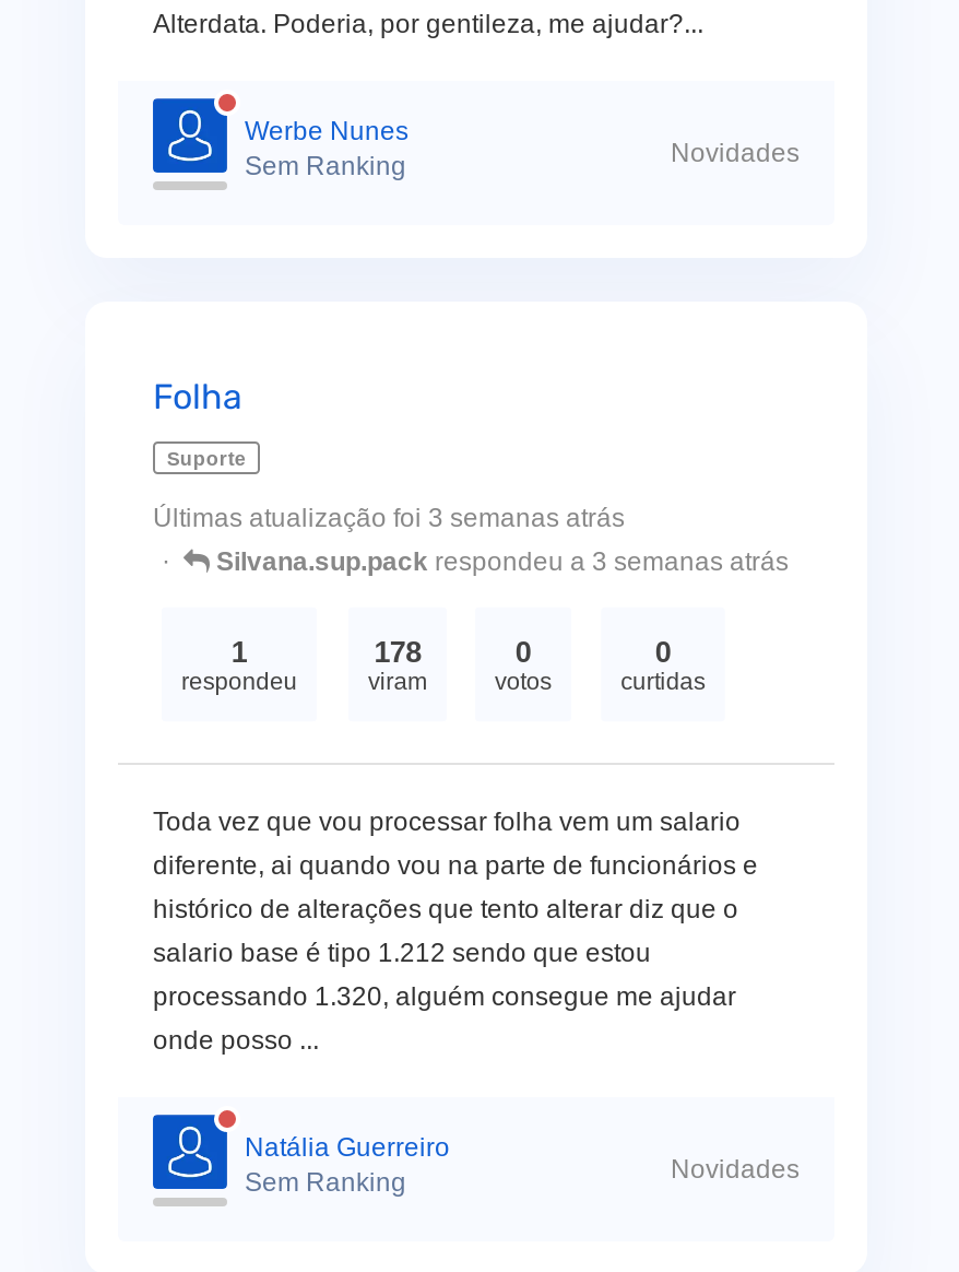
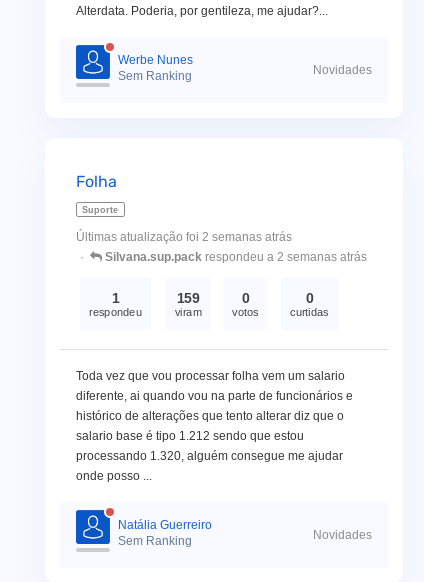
- Últimas atualização foi 3 semanas atrás
+ Últimas atualização foi 2 semanas atrás

- Silvana.sup.pack respondeu a 3 semanas atrás
+ Silvana.sup.pack respondeu a 2 semanas atrás

- 178
+ 159
